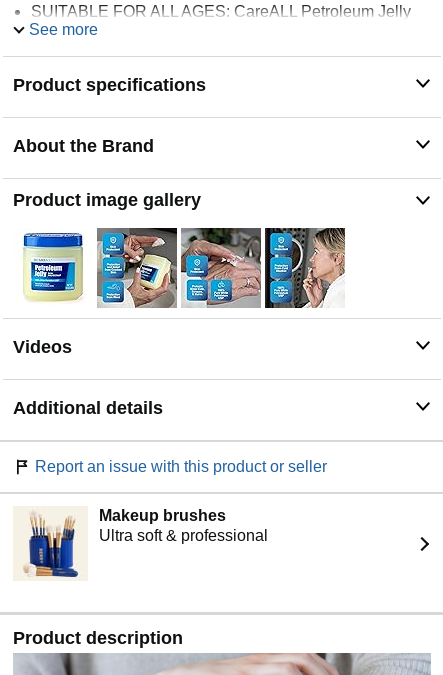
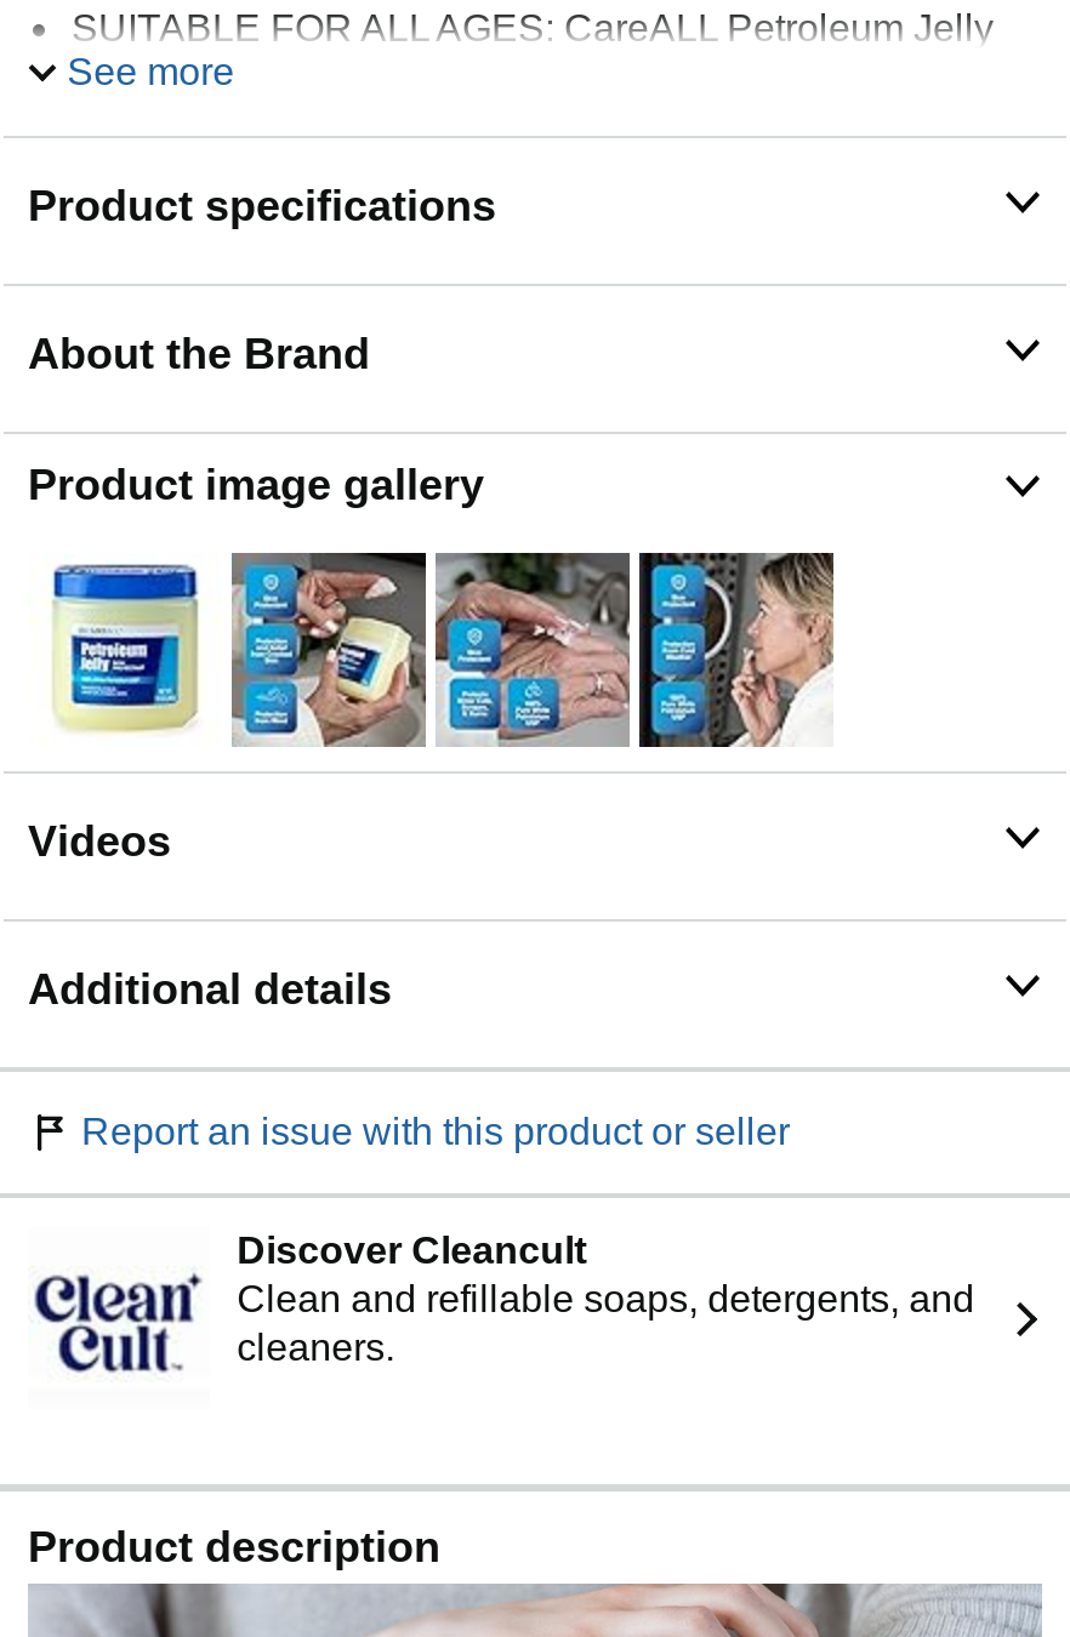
- [image]
- Makeup brushes
- Ultra soft & professional
+ [image]
+ Discover Cleancult
+ Clean and refillable soaps, detergents, and
+ cleaners.
